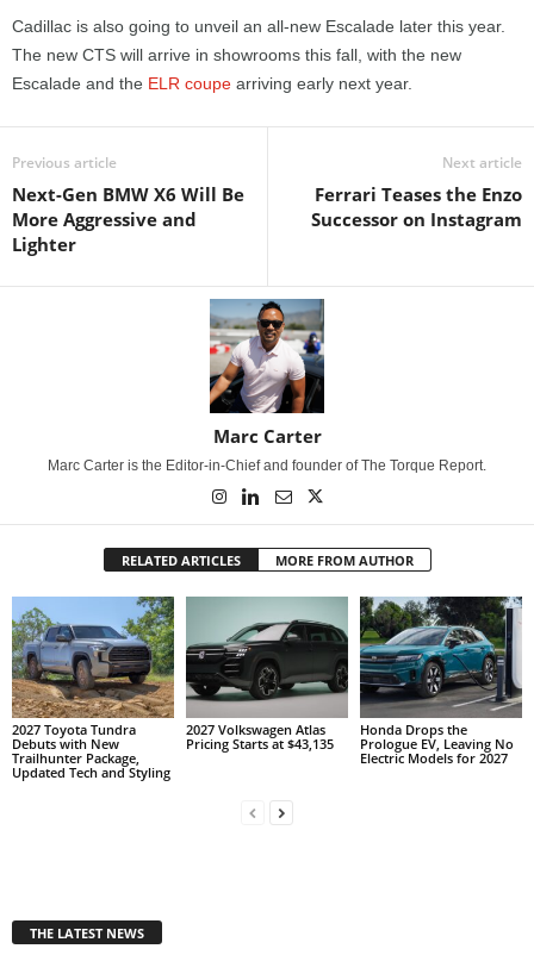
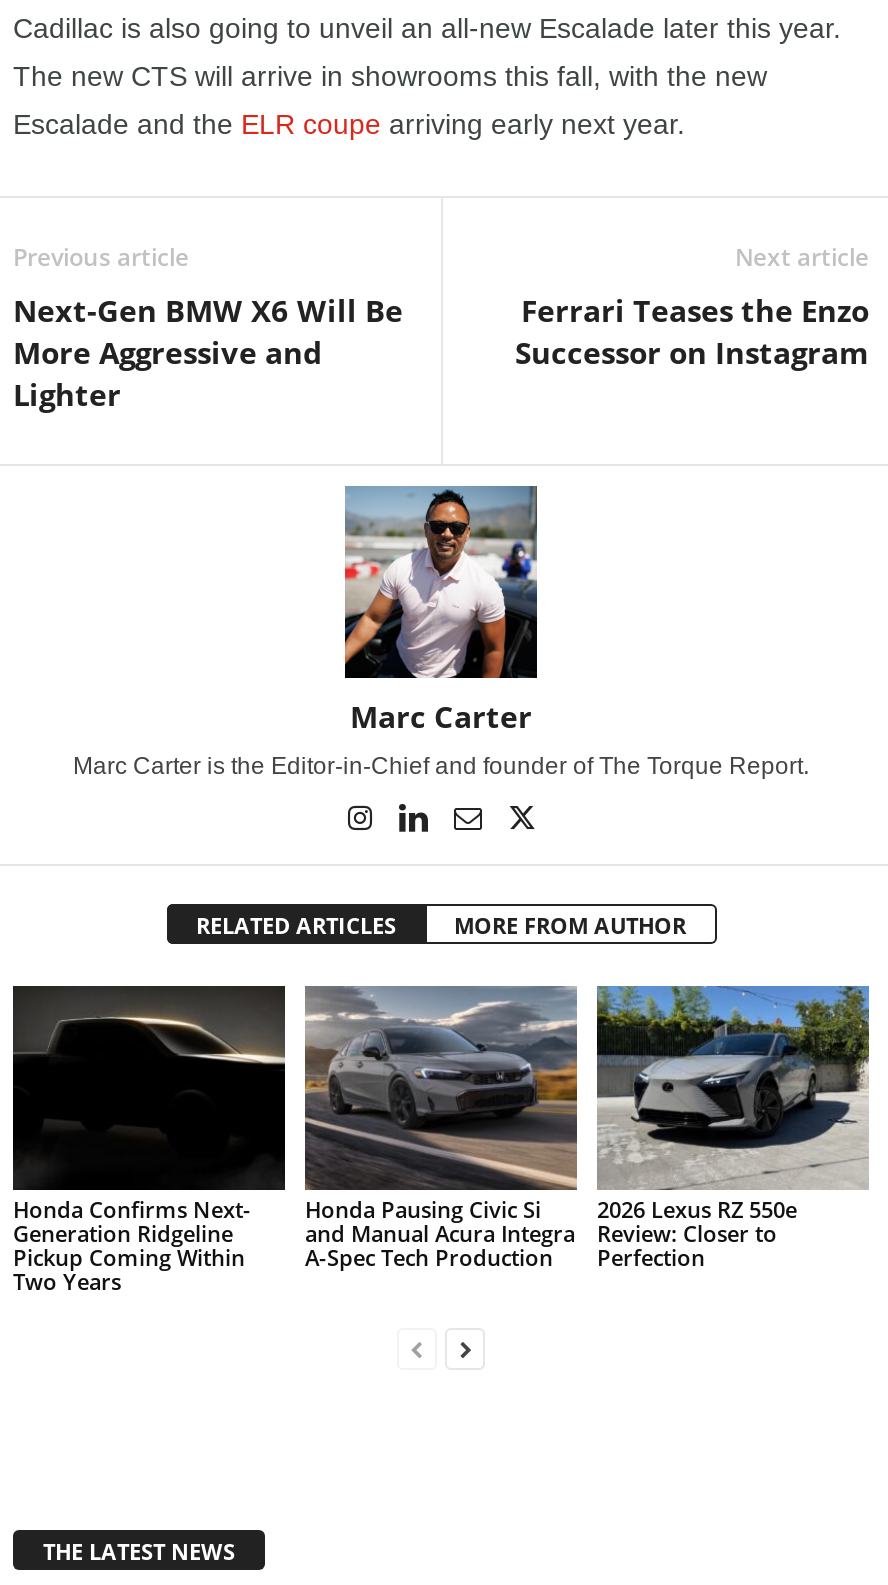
- [image]
- 2027 Toyota Tundra
- Debuts with New
- Trailhunter Package,
- Updated Tech and Styling
+ [image]
+ Honda Confirms Next-
+ Generation Ridgeline
+ Pickup Coming Within
+ Two Years

- [image]
- 2027 Volkswagen Atlas
- Pricing Starts at $43,135
+ [image]
+ Honda Pausing Civic Si
+ and Manual Acura Integra
+ A-Spec Tech Production

- [image]
- Honda Drops the
- Prologue EV, Leaving No
- Electric Models for 2027
+ [image]
+ 2026 Lexus RZ 550e
+ Review: Closer to
+ Perfection
